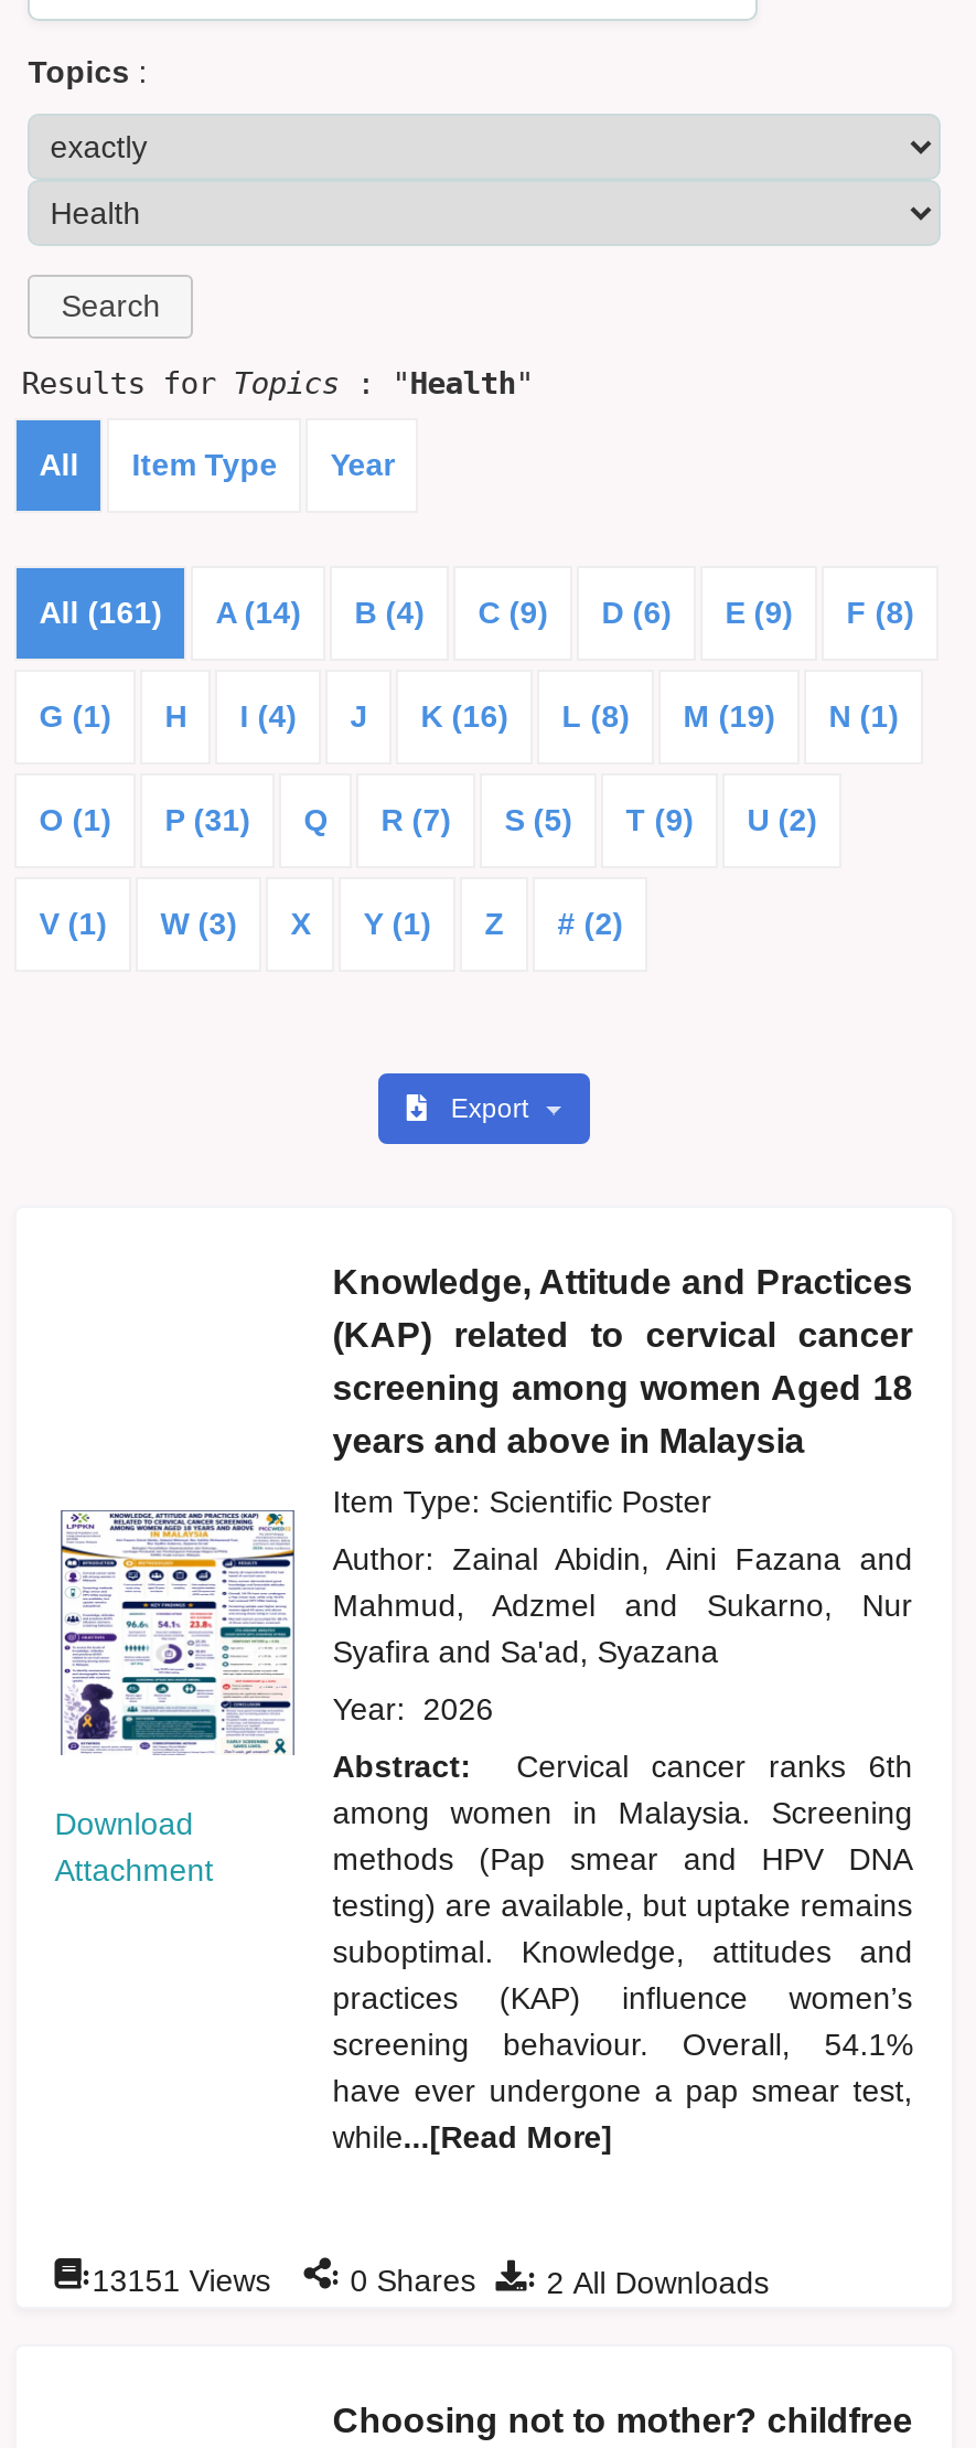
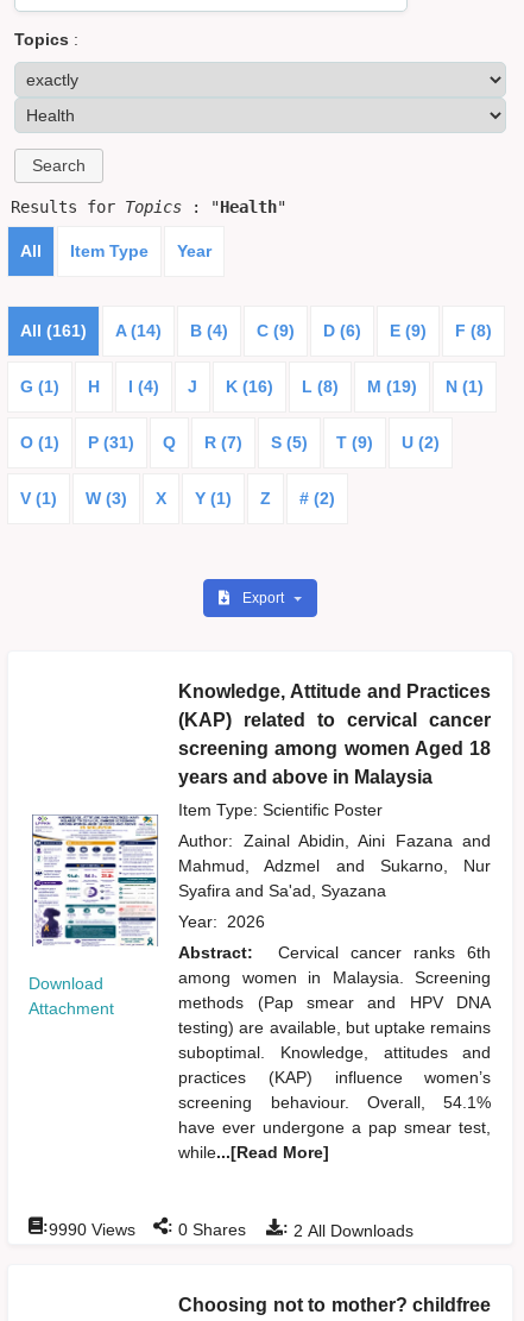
- :13151 Views : 0 Shares : 2 All Downloads
+ :9990 Views : 0 Shares : 2 All Downloads
